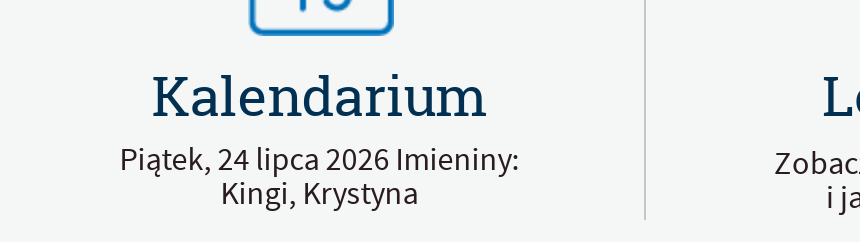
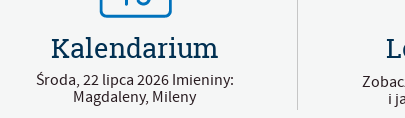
- Piątek, 24 lipca 2026 Imieniny:
- Kingi, Krystyna
+ Środa, 22 lipca 2026 Imieniny:
+ Magdaleny, Mileny
